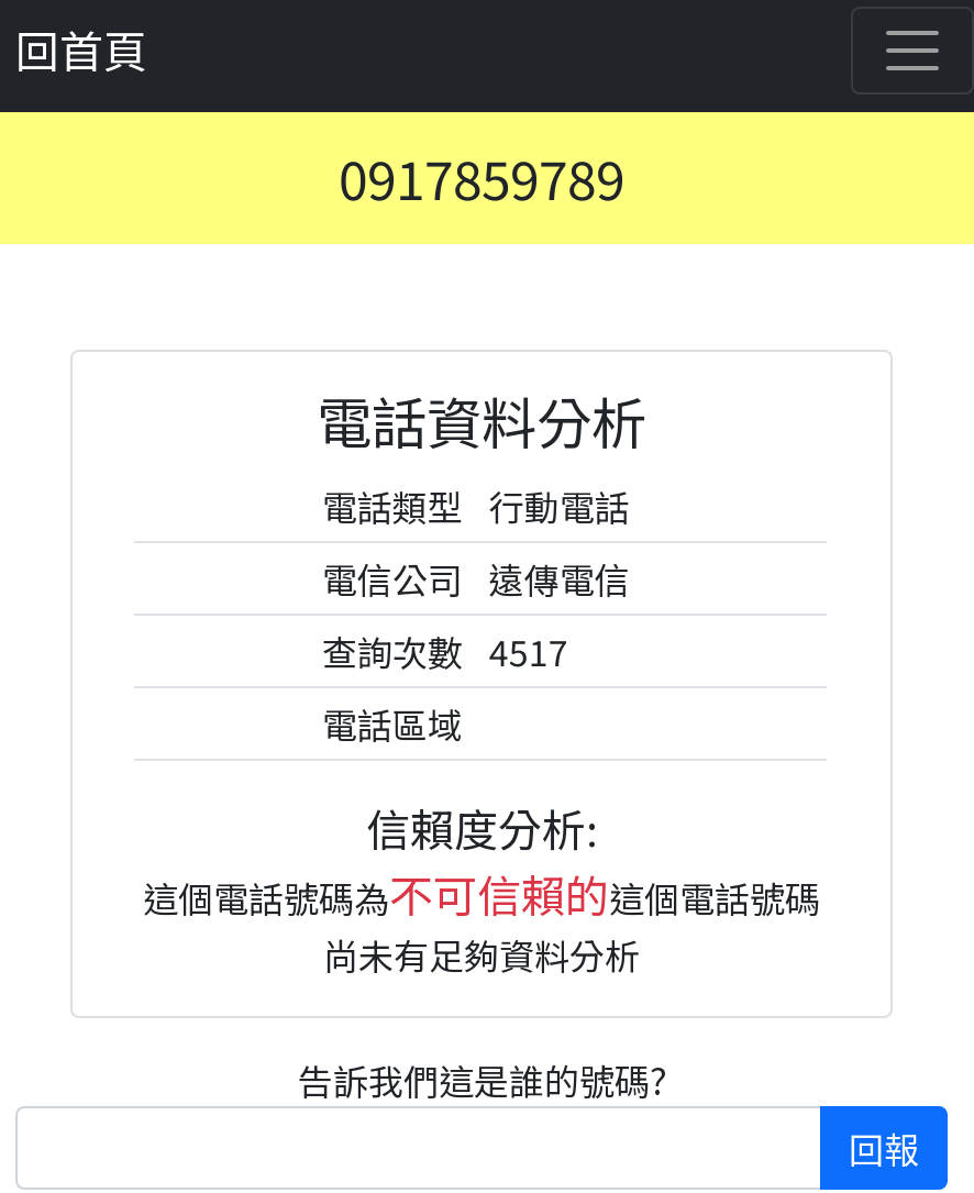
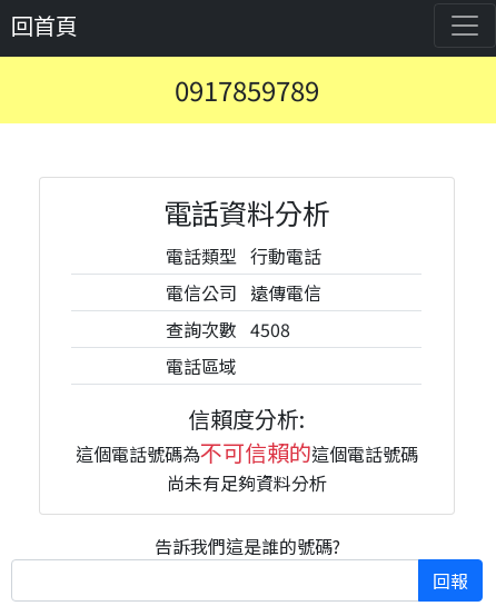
- 查詢次數 4517
+ 查詢次數 4508
